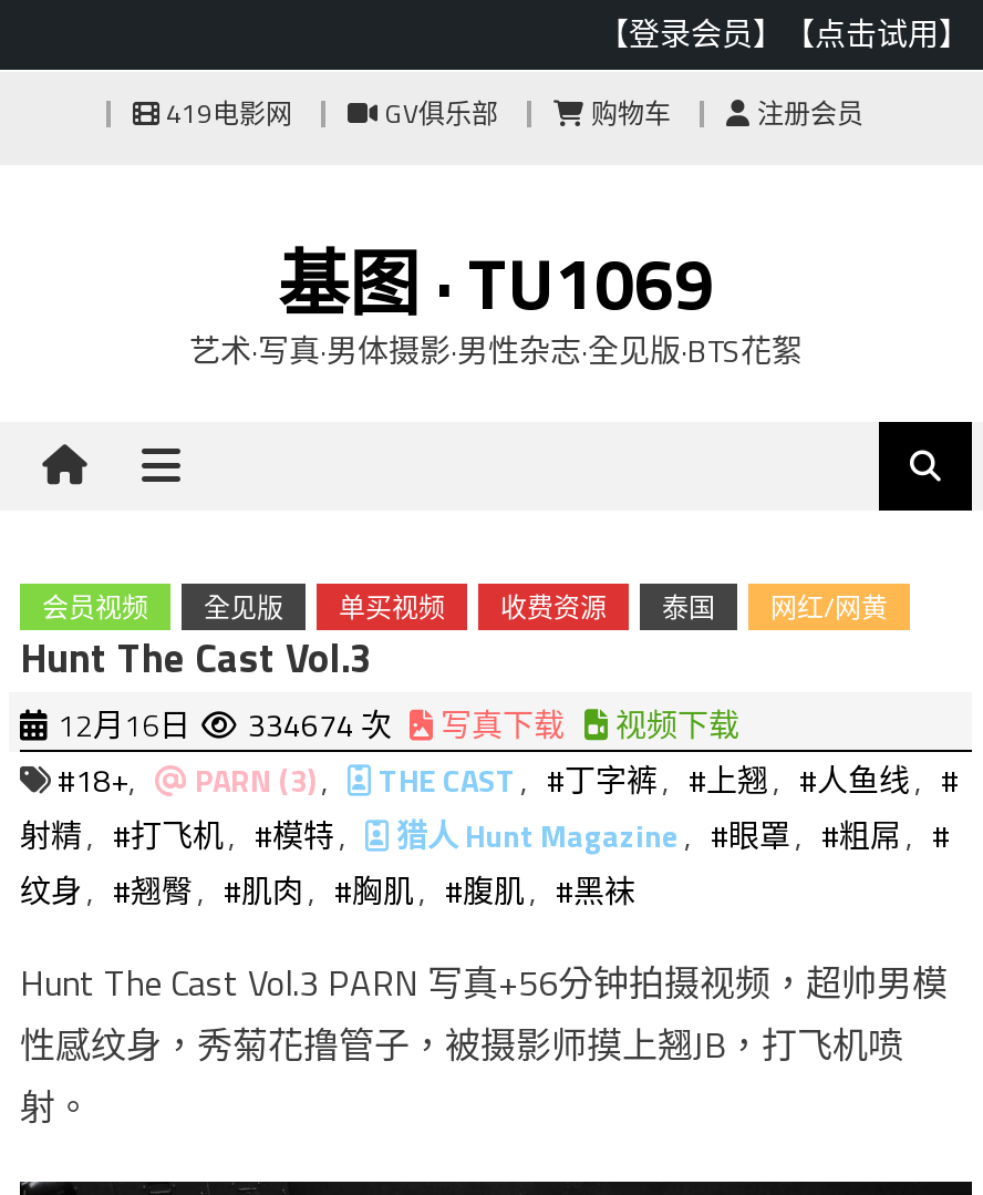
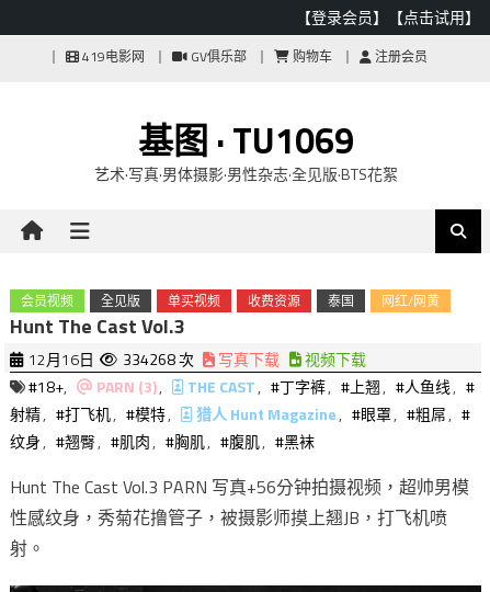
- 12月16日 334674 次 写真下载 视频下载
+ 12月16日 334268 次 写真下载 视频下载
